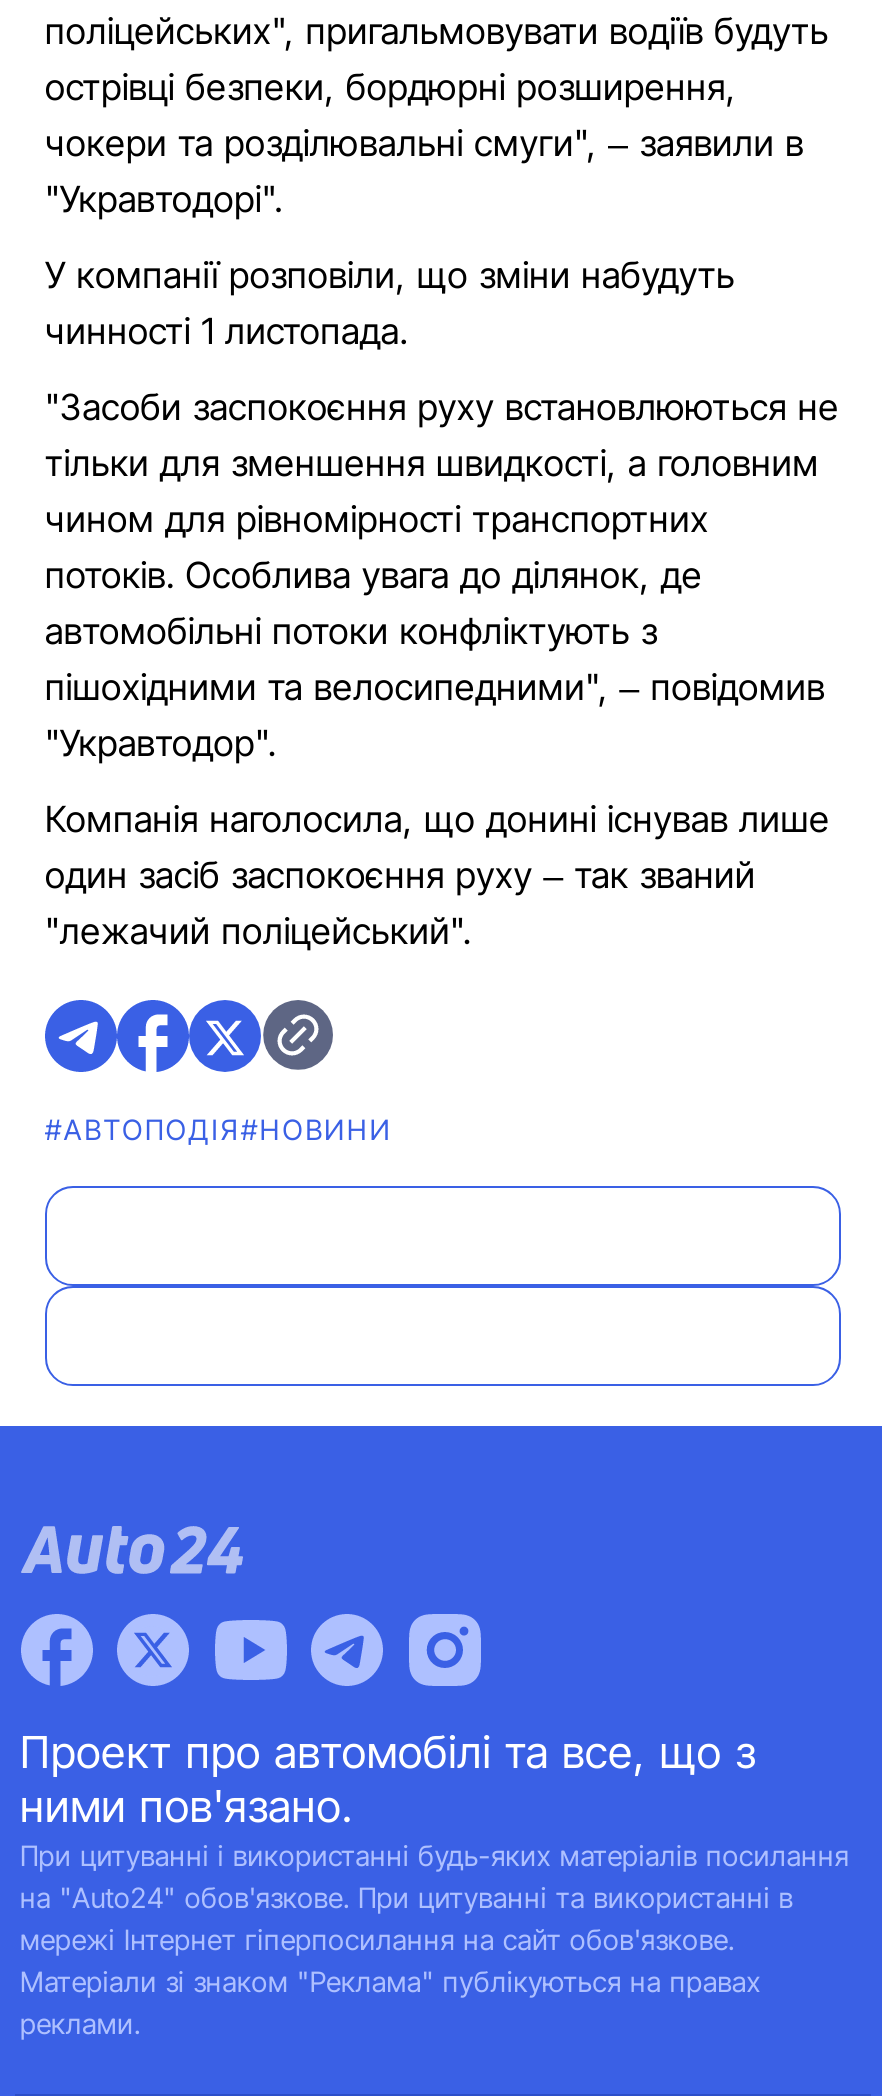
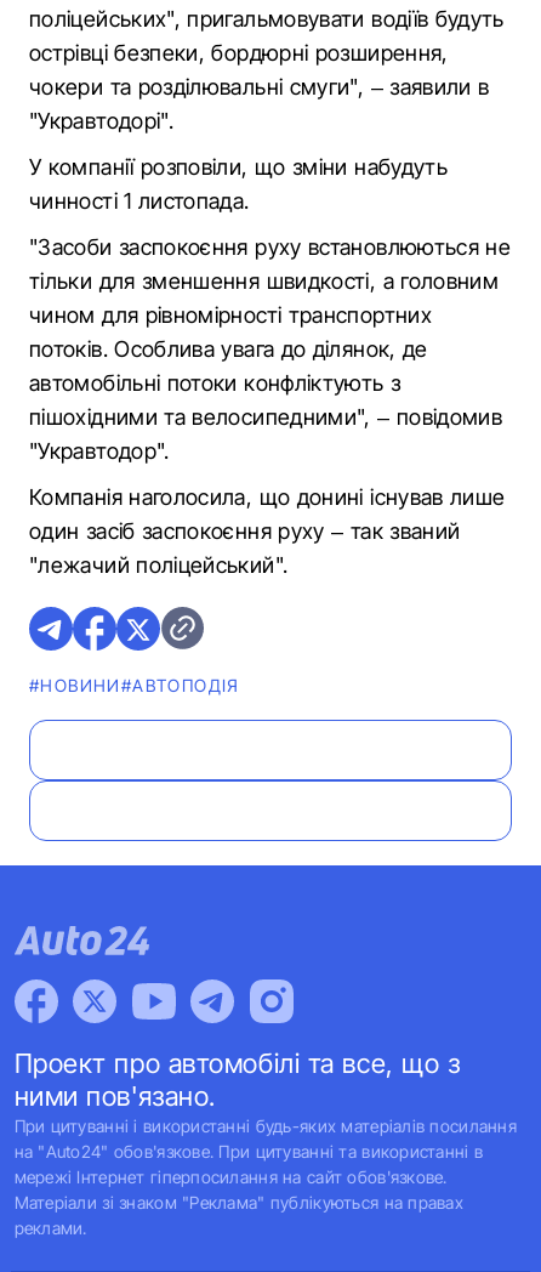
- #АВТОПОДІЯ#НОВИНИ
+ #НОВИНИ#АВТОПОДІЯ
